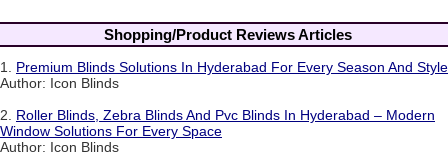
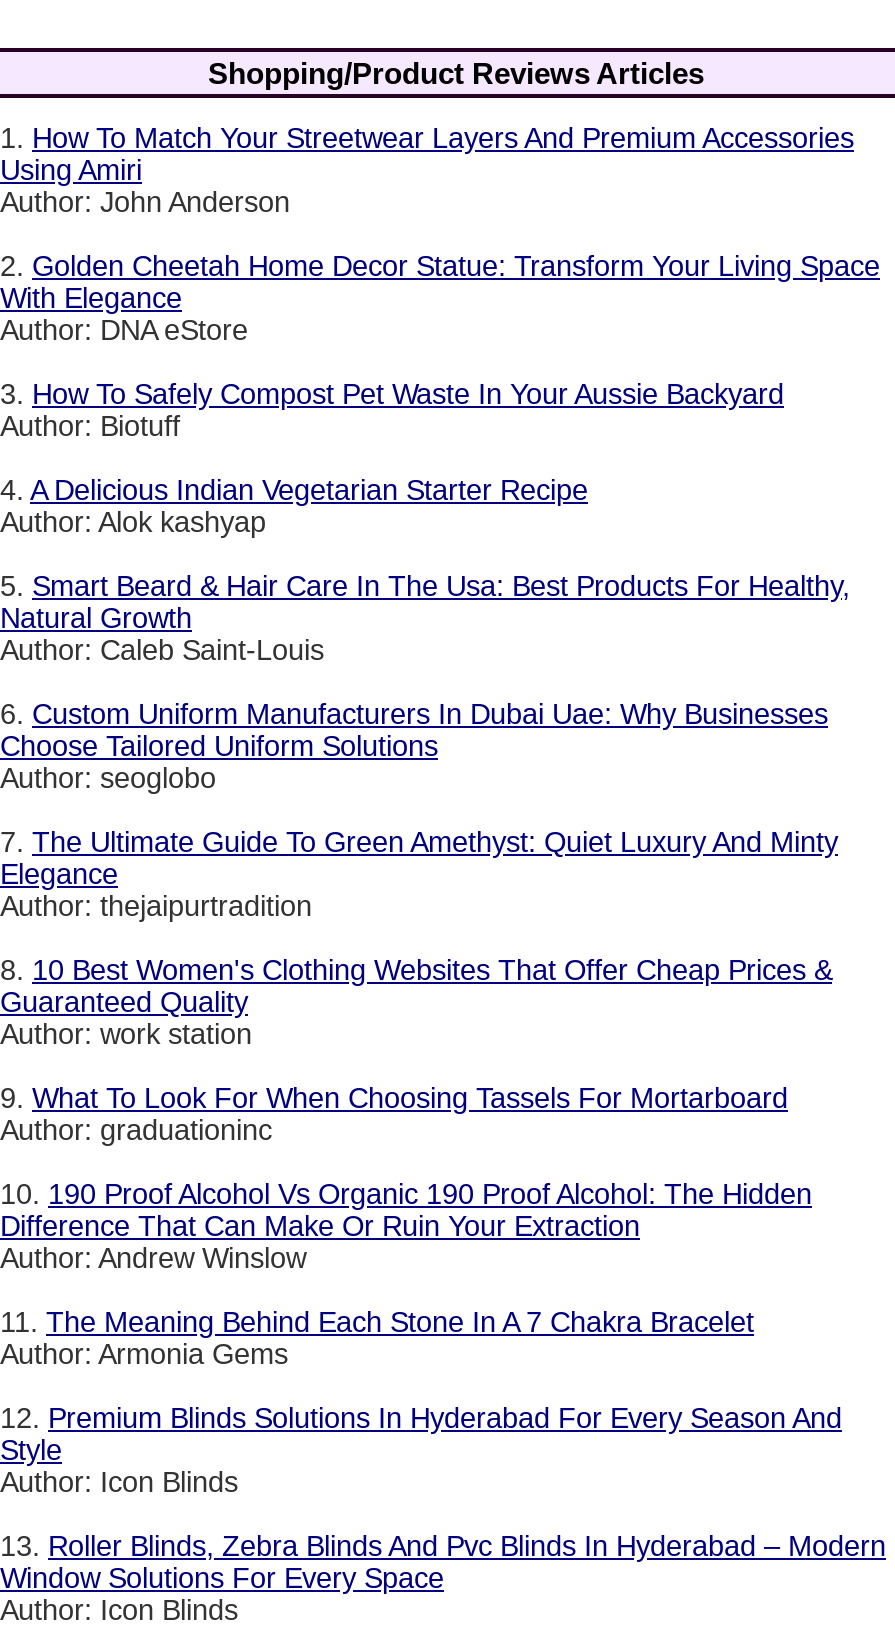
- 1. Premium Blinds Solutions In Hyderabad For Every Season And Style
+ 1. How To Match Your Streetwear Layers And Premium Accessories
+ Using Amiri
+ Author: John Anderson
+ 2. Golden Cheetah Home Decor Statue: Transform Your Living Space
+ With Elegance
+ Author: DNA eStore
+ 3. How To Safely Compost Pet Waste In Your Aussie Backyard
+ Author: Biotuff
+ 4. A Delicious Indian Vegetarian Starter Recipe
+ Author: Alok kashyap
+ 5. Smart Beard & Hair Care In The Usa: Best Products For Healthy,
+ Natural Growth
+ Author: Caleb Saint-Louis
+ 6. Custom Uniform Manufacturers In Dubai Uae: Why Businesses
+ Choose Tailored Uniform Solutions
+ Author: seoglobo
+ 7. The Ultimate Guide To Green Amethyst: Quiet Luxury And Minty
+ Elegance
+ Author: thejaipurtradition
+ 8. 10 Best Women's Clothing Websites That Offer Cheap Prices &
+ Guaranteed Quality
+ Author: work station
+ 9. What To Look For When Choosing Tassels For Mortarboard
+ Author: graduationinc
+ 10. 190 Proof Alcohol Vs Organic 190 Proof Alcohol: The Hidden
+ Difference That Can Make Or Ruin Your Extraction
+ Author: Andrew Winslow
+ 11. The Meaning Behind Each Stone In A 7 Chakra Bracelet
+ Author: Armonia Gems
+ 12. Premium Blinds Solutions In Hyderabad For Every Season And
+ Style

- 2. Roller Blinds, Zebra Blinds And Pvc Blinds In Hyderabad – Modern
+ 13. Roller Blinds, Zebra Blinds And Pvc Blinds In Hyderabad – Modern
